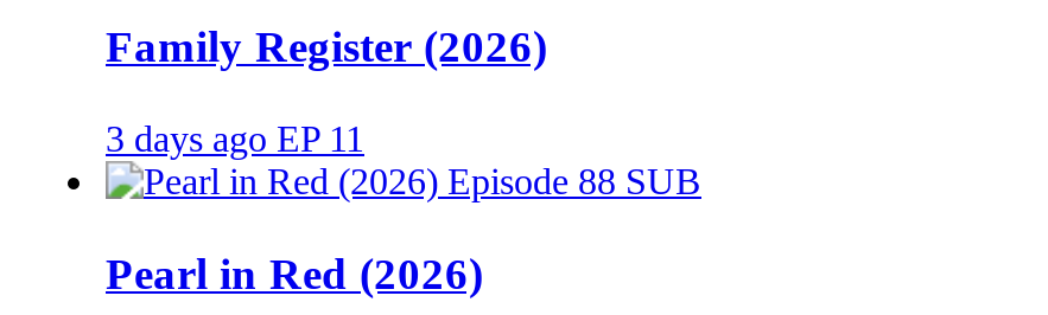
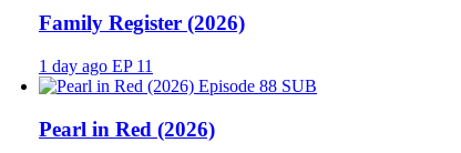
- 3 days ago EP 11
+ 1 day ago EP 11
